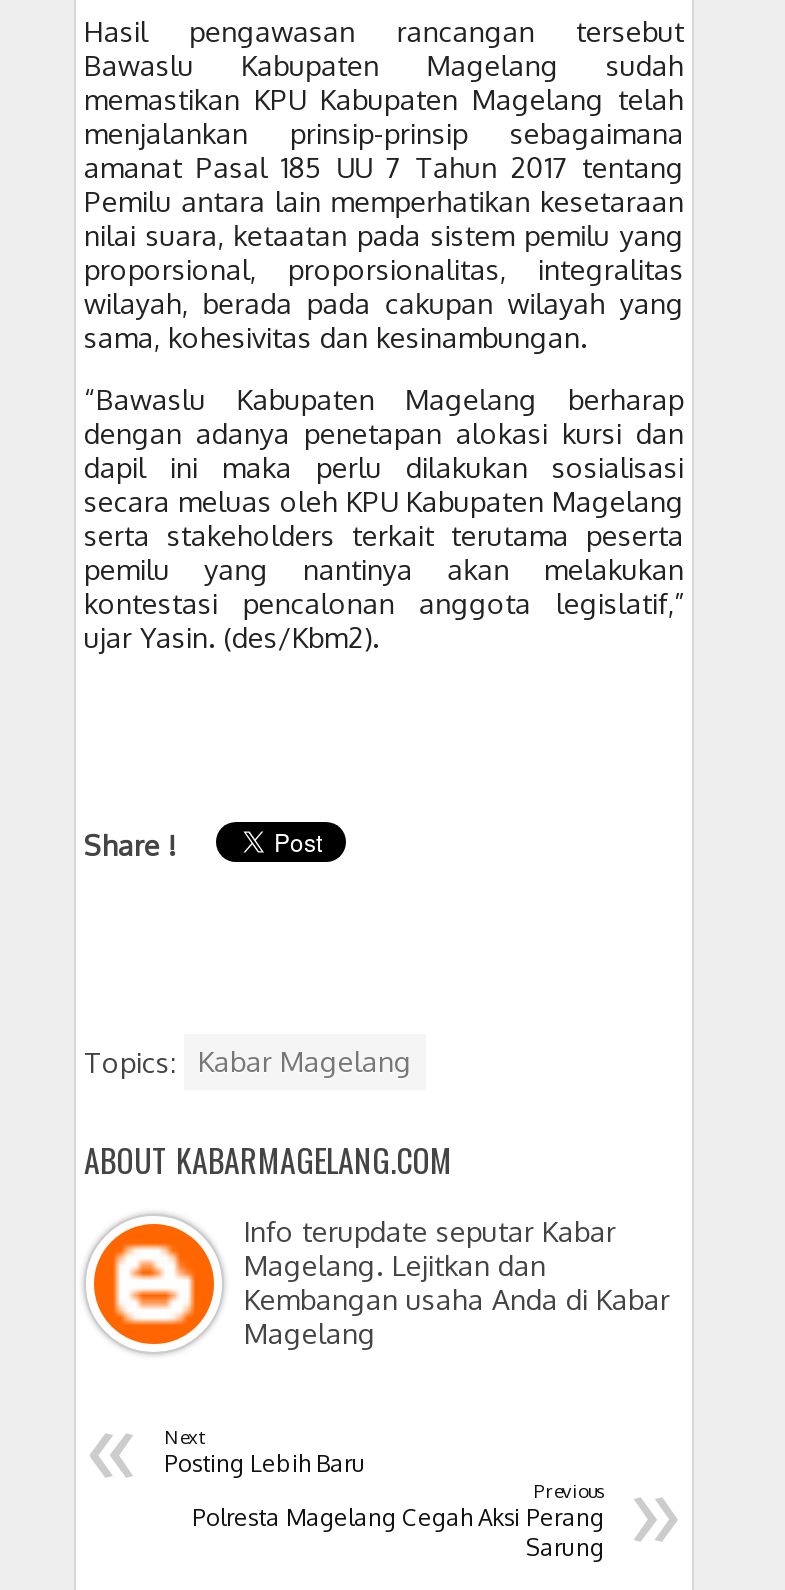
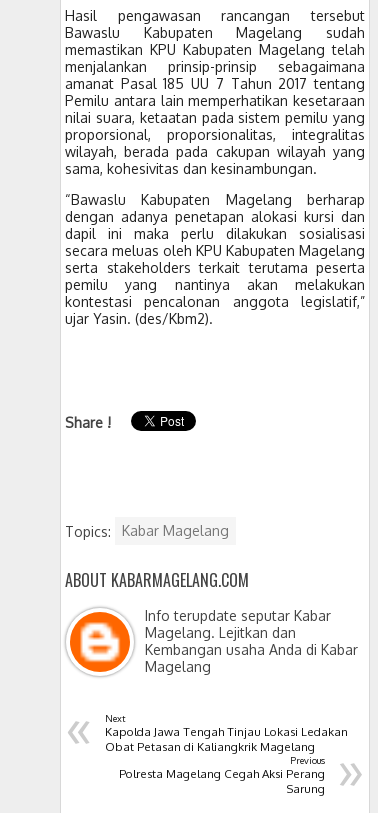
- Posting Lebih Baru
+ Kapolda Jawa Tengah Tinjau Lokasi Ledakan
+ Obat Petasan di Kaliangkrik Magelang
